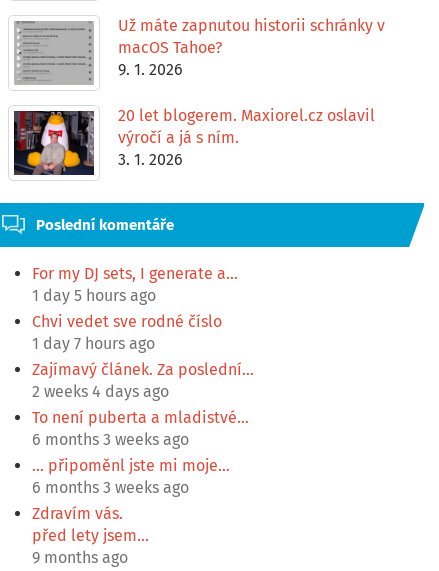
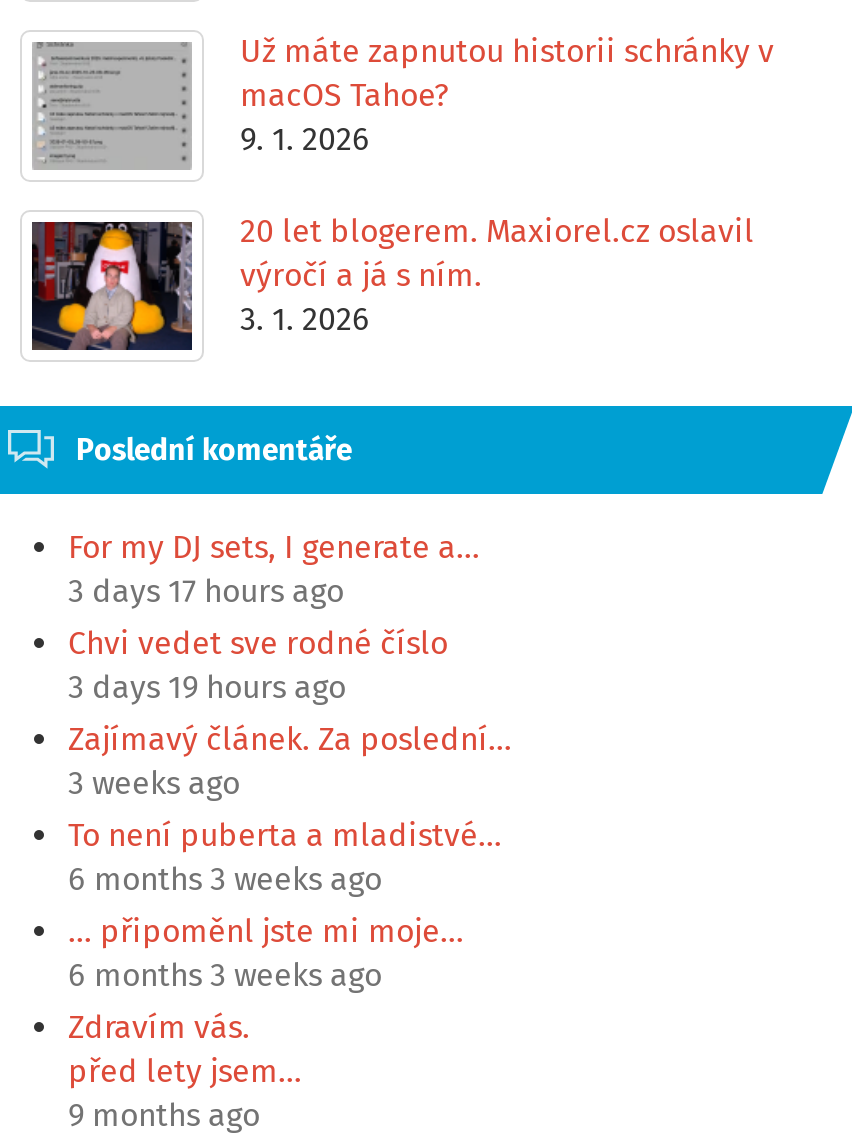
- 1 day 5 hours ago
+ 3 days 17 hours ago

- 1 day 7 hours ago
+ 3 days 19 hours ago

- 2 weeks 4 days ago
+ 3 weeks ago
